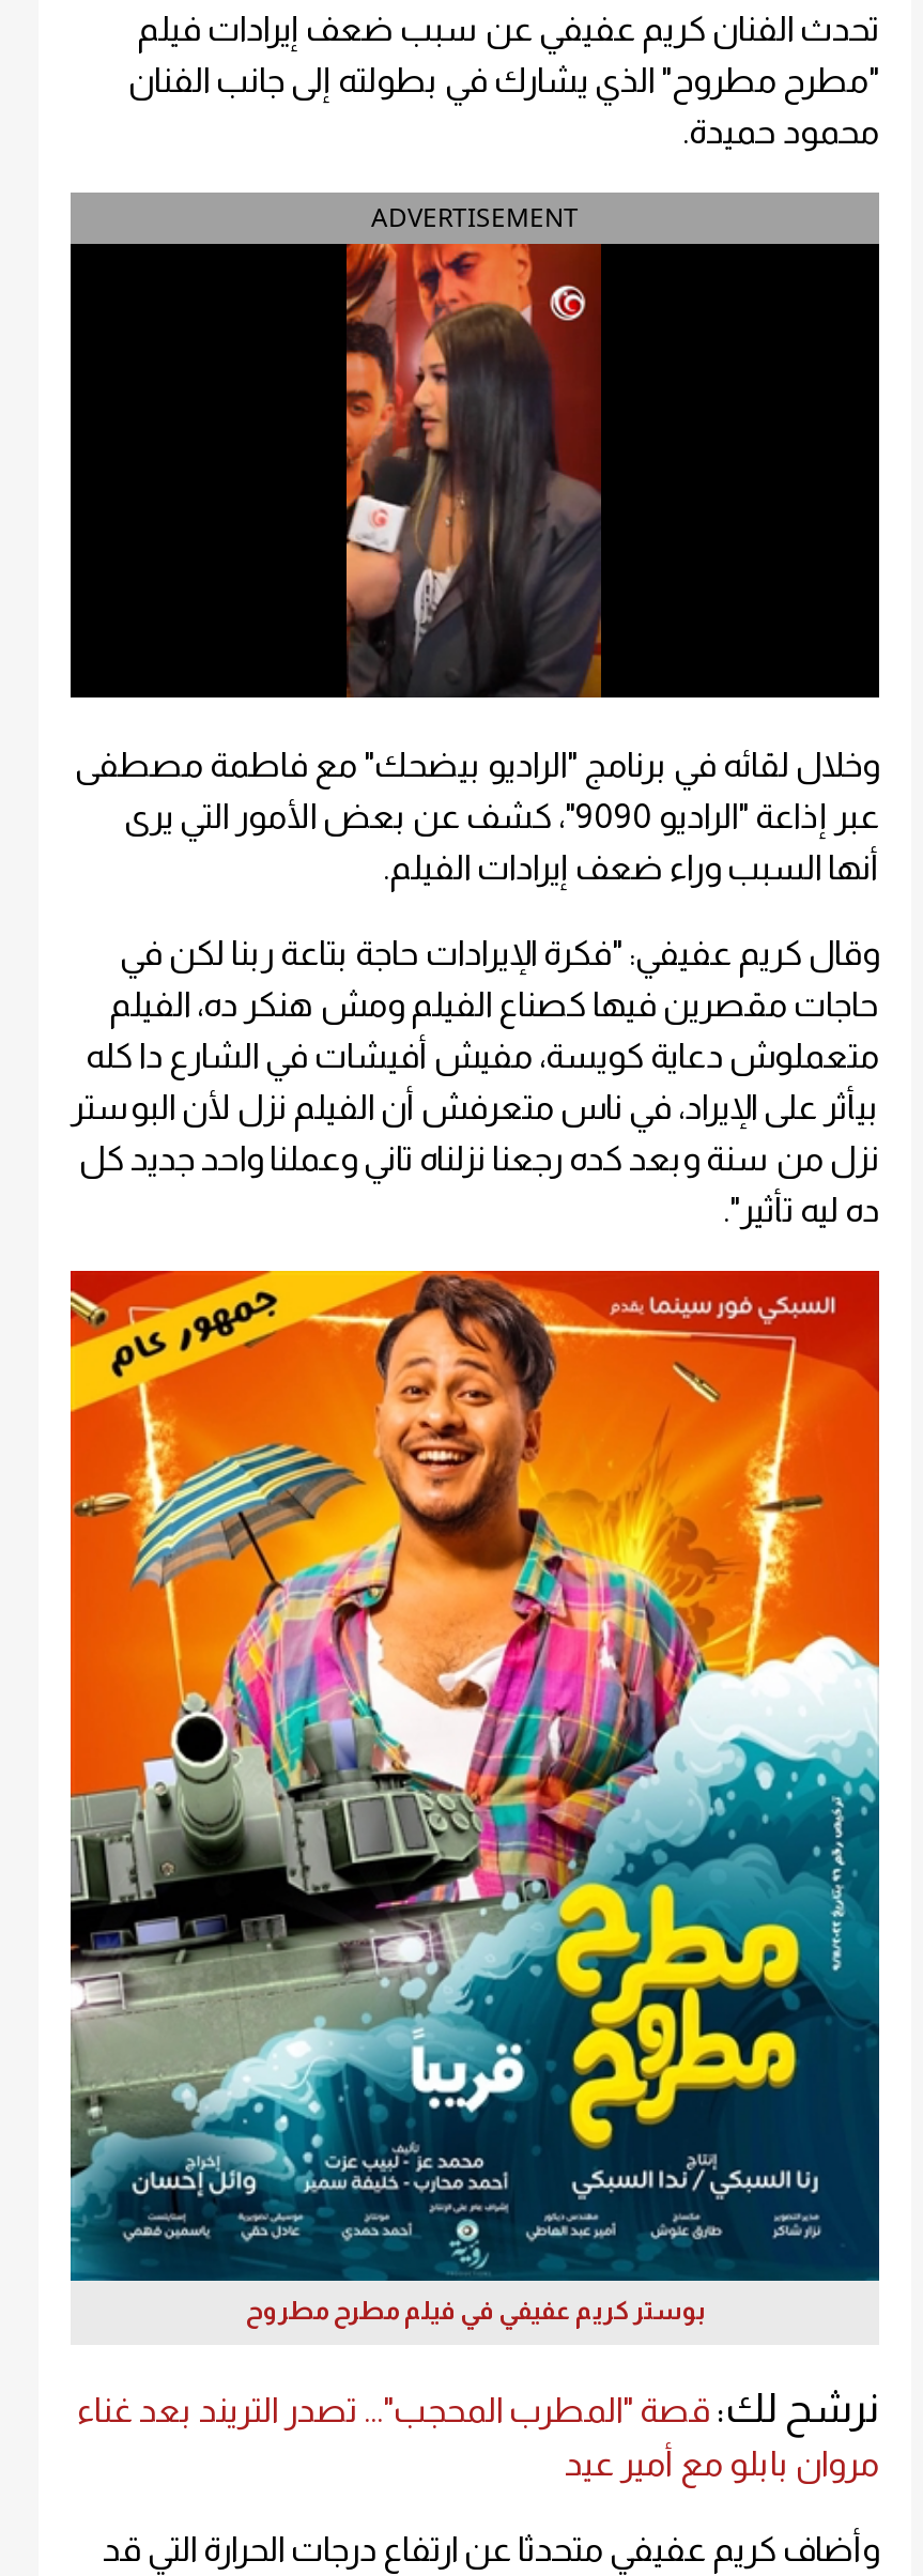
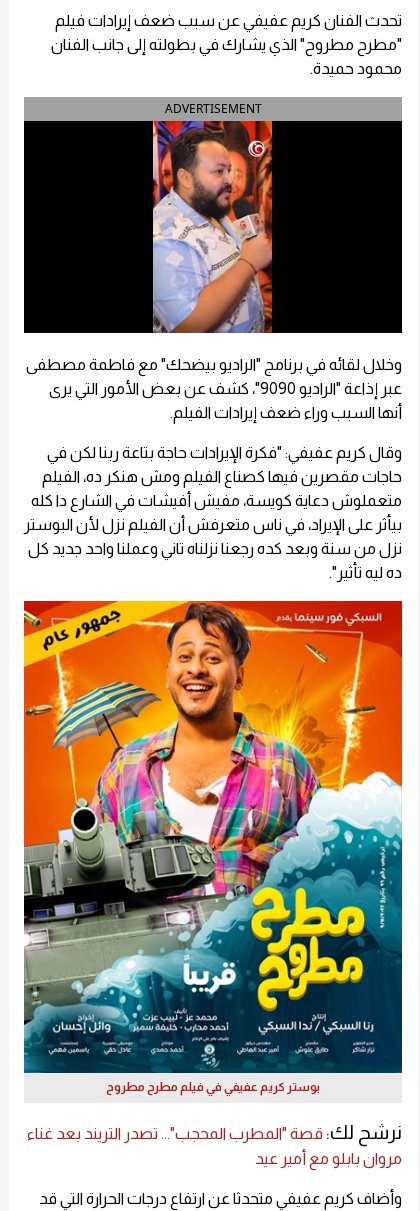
- [image]
+ [image]
